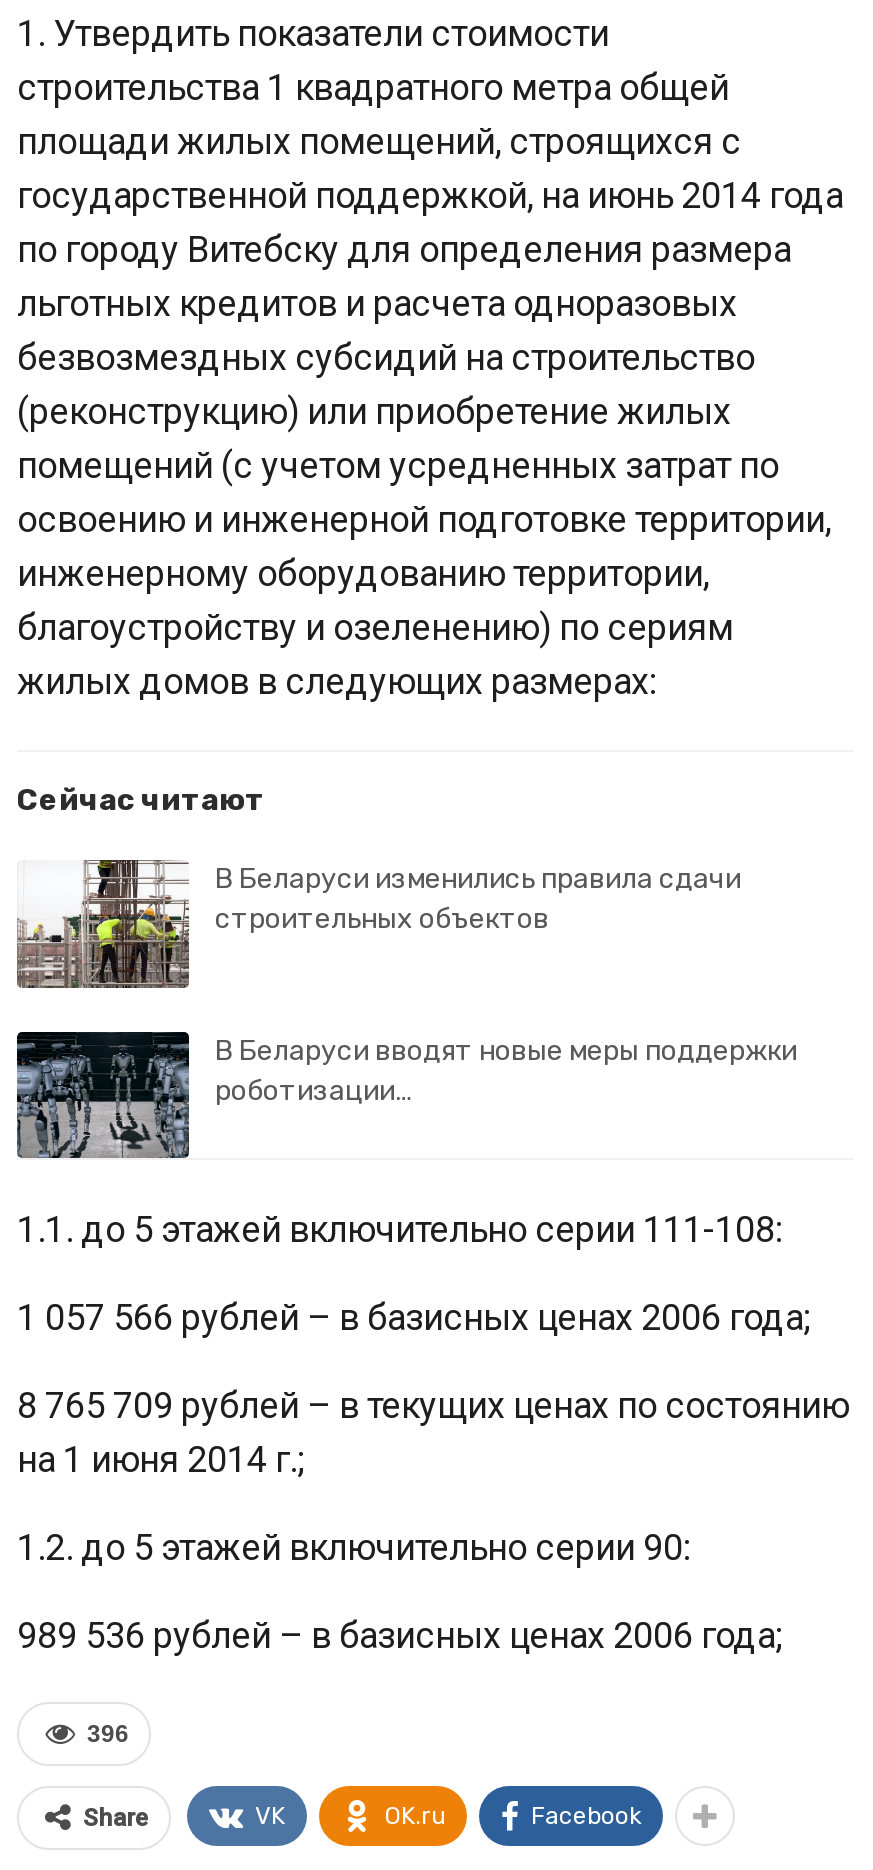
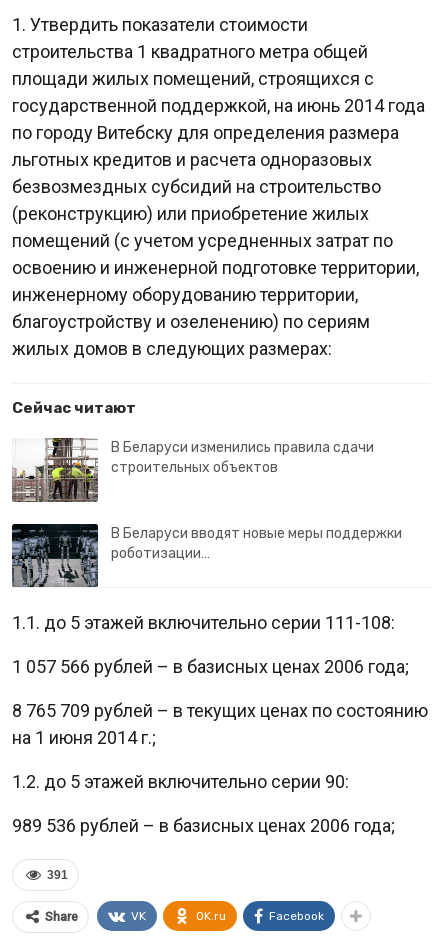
- 396
+ 391
